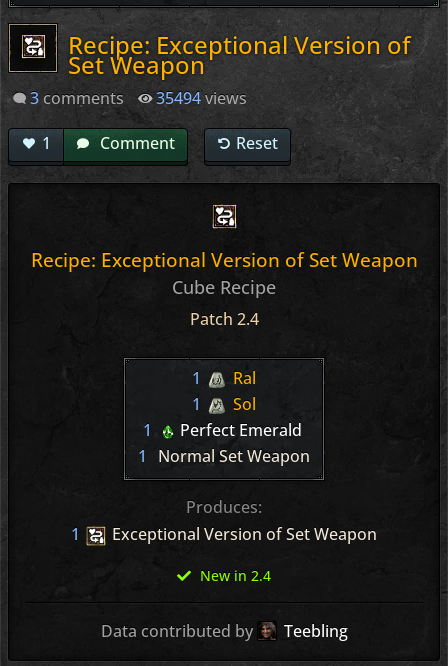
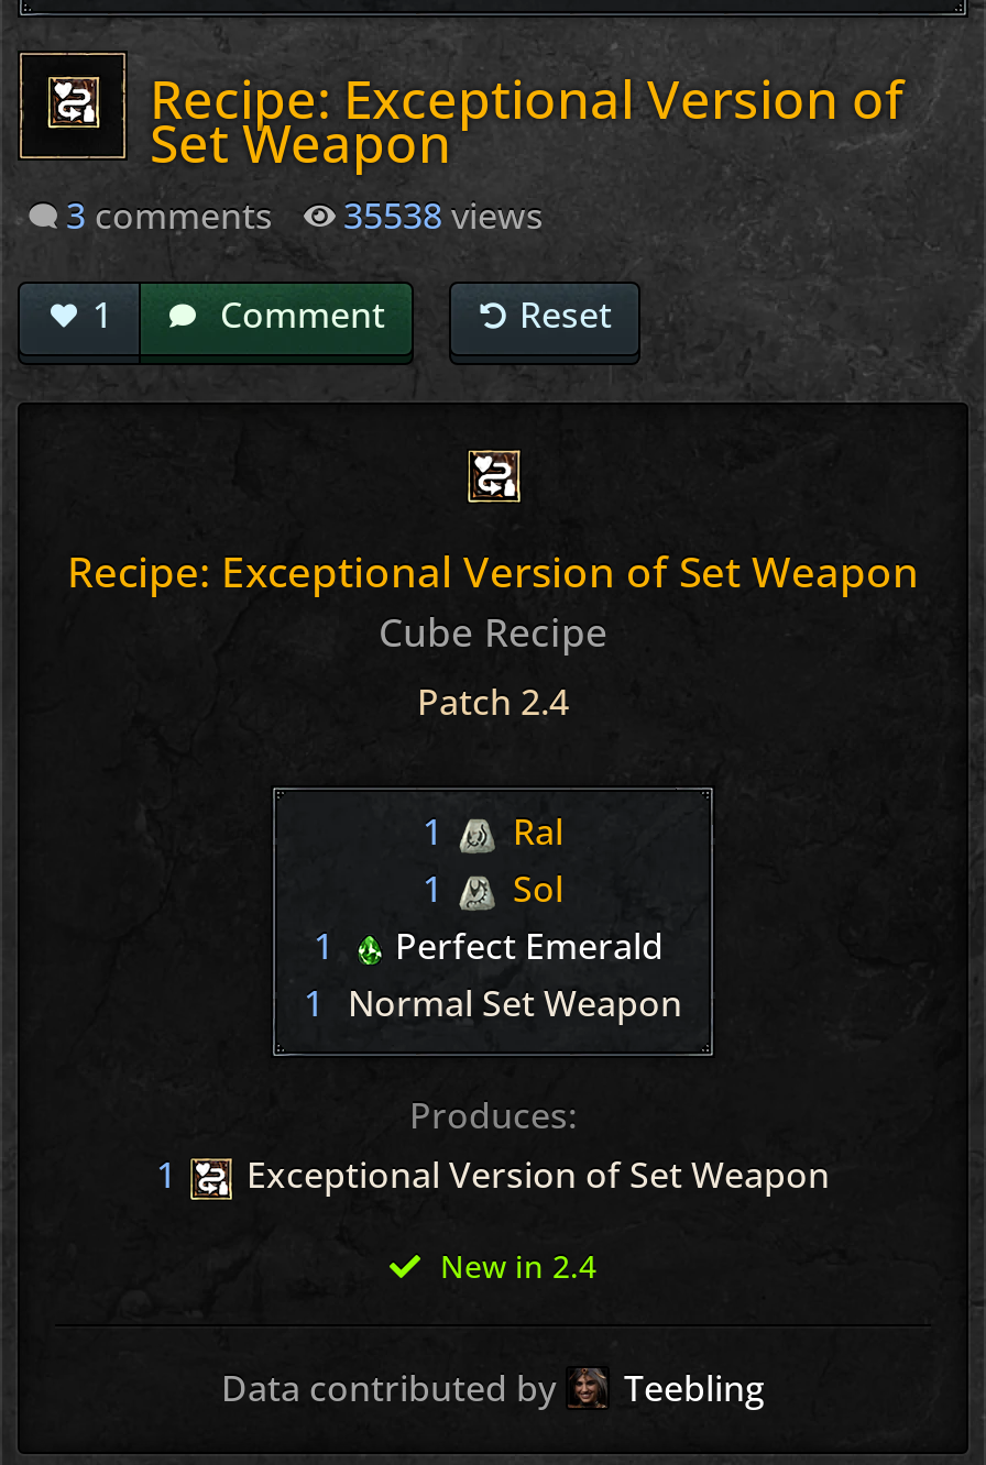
- 3 comments 35494 views
+ 3 comments 35538 views
